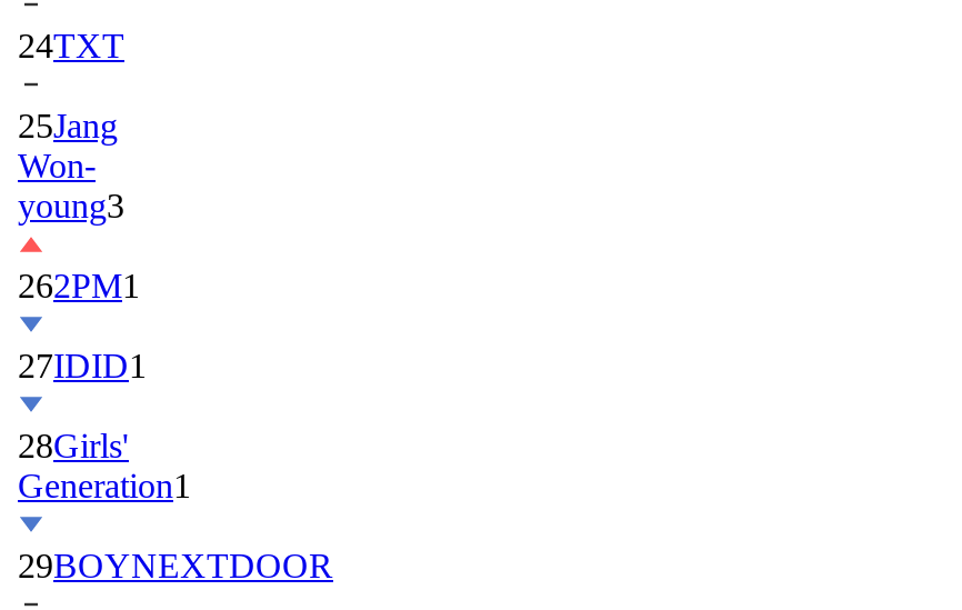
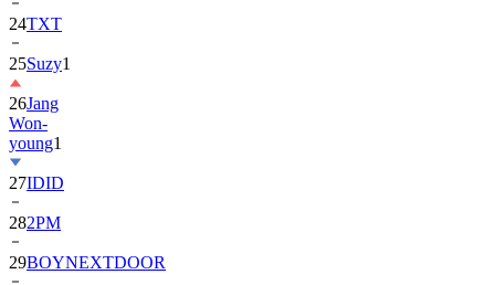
- 25Jang
+ 25Suzy1
+ 26Jang

moved down: Won-

- young3
- 262PM1
- 27IDID1
- 28Girls'
- Generation1
+ young1
+ 27IDID
+ 282PM
